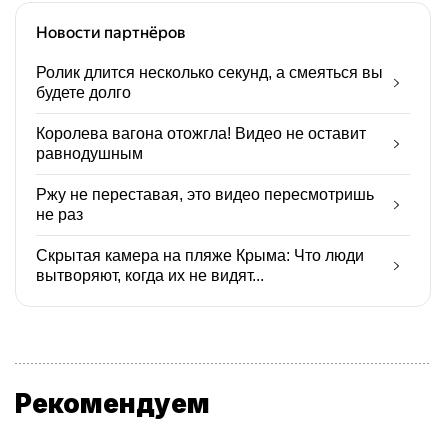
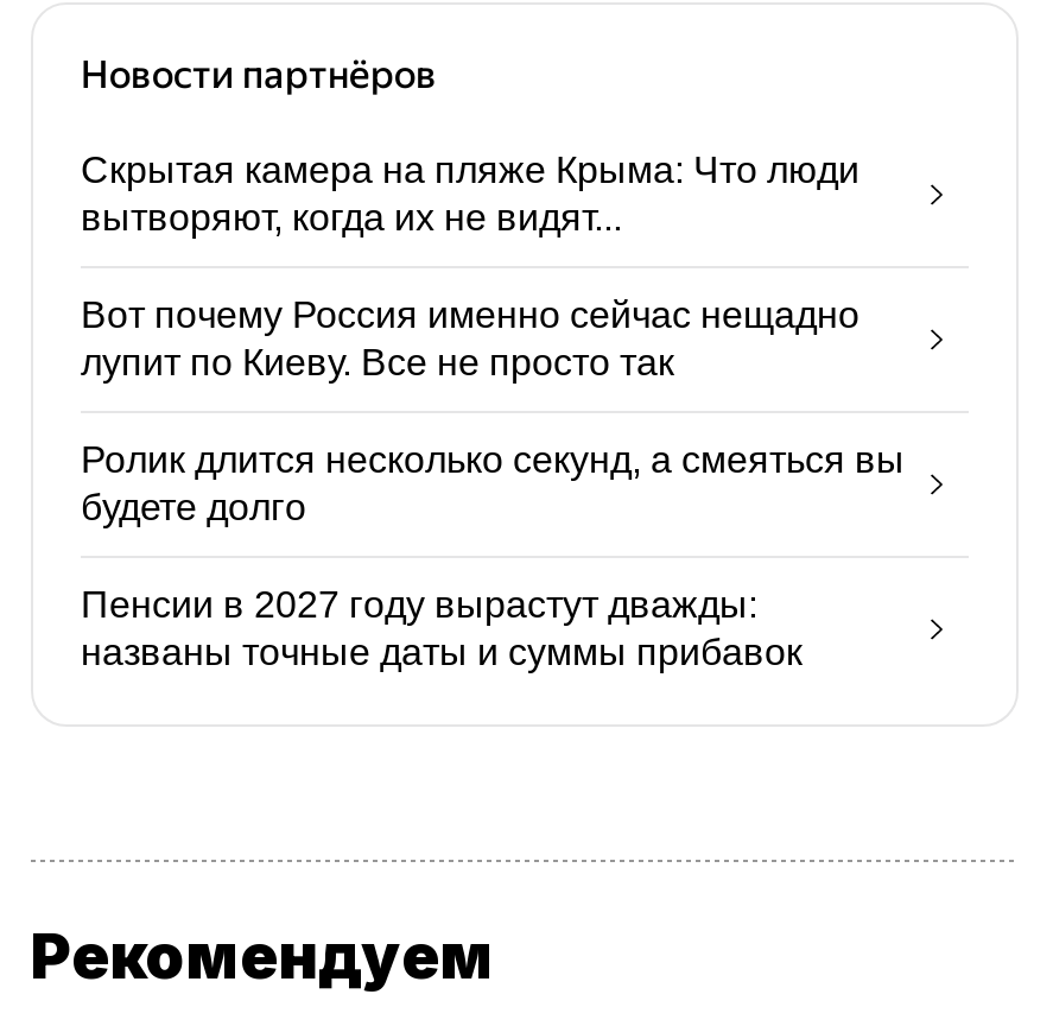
+ Вот почему Россия именно сейчас нещадно
+ лупит по Киеву. Все не просто так

moved down: Ролик длится несколько секунд, а смеяться вы | будете долго

- Королева вагона отожгла! Видео не оставит
- равнодушным
- Ржу не переставая, это видео пересмотришь
- не раз
+ Пенсии в 2027 году вырастут дважды:
+ названы точные даты и суммы прибавок

moved up: Скрытая камера на пляже Крыма: Что люди | вытворяют, когда их не видят...
